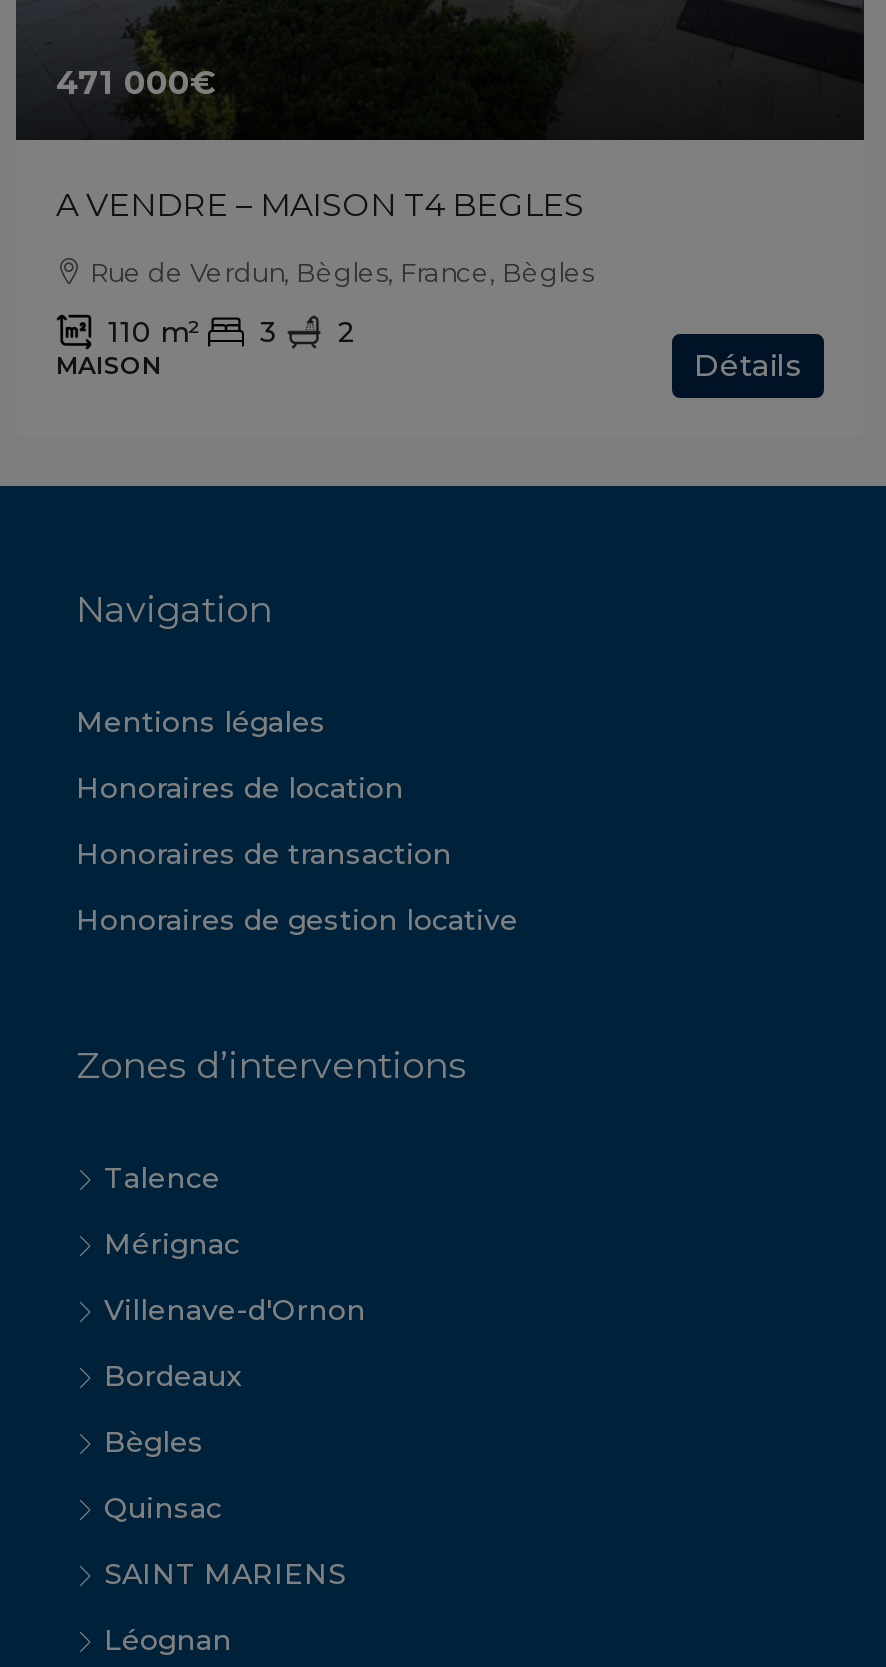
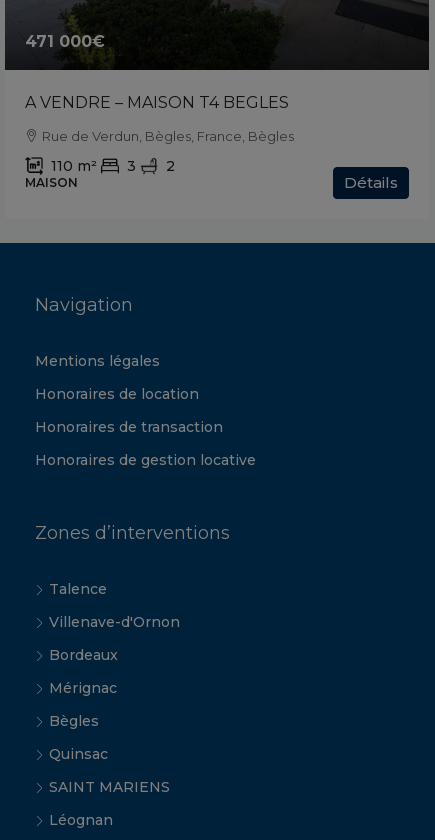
moved down: Mérignac

moved up: Villenave-d'Ornon | Bordeaux
